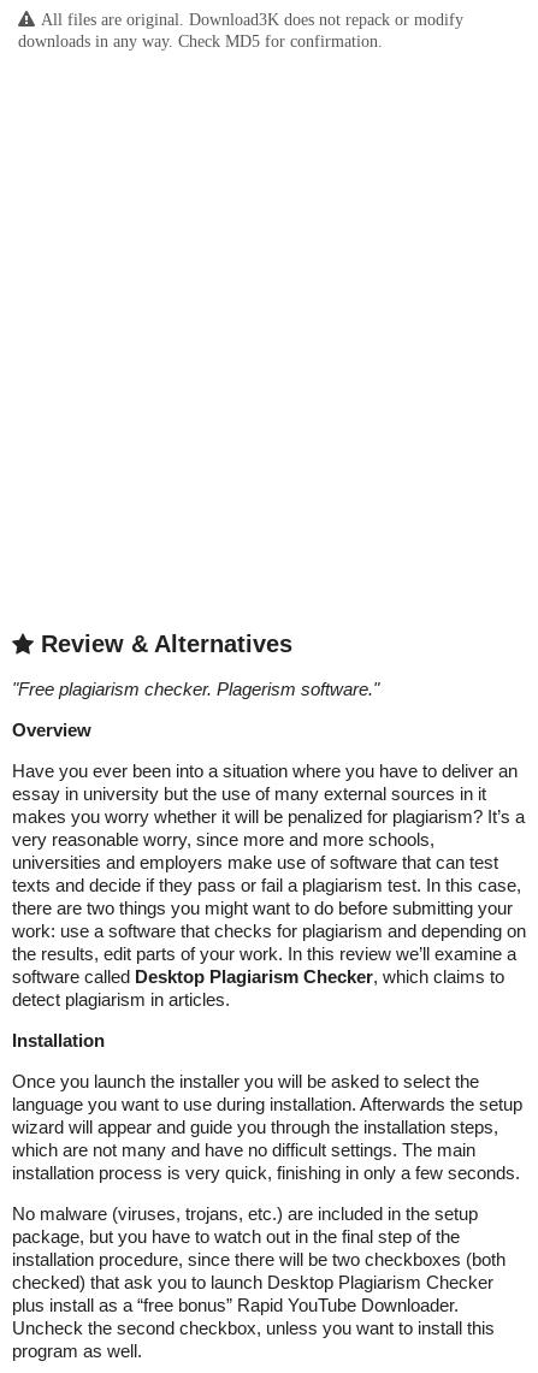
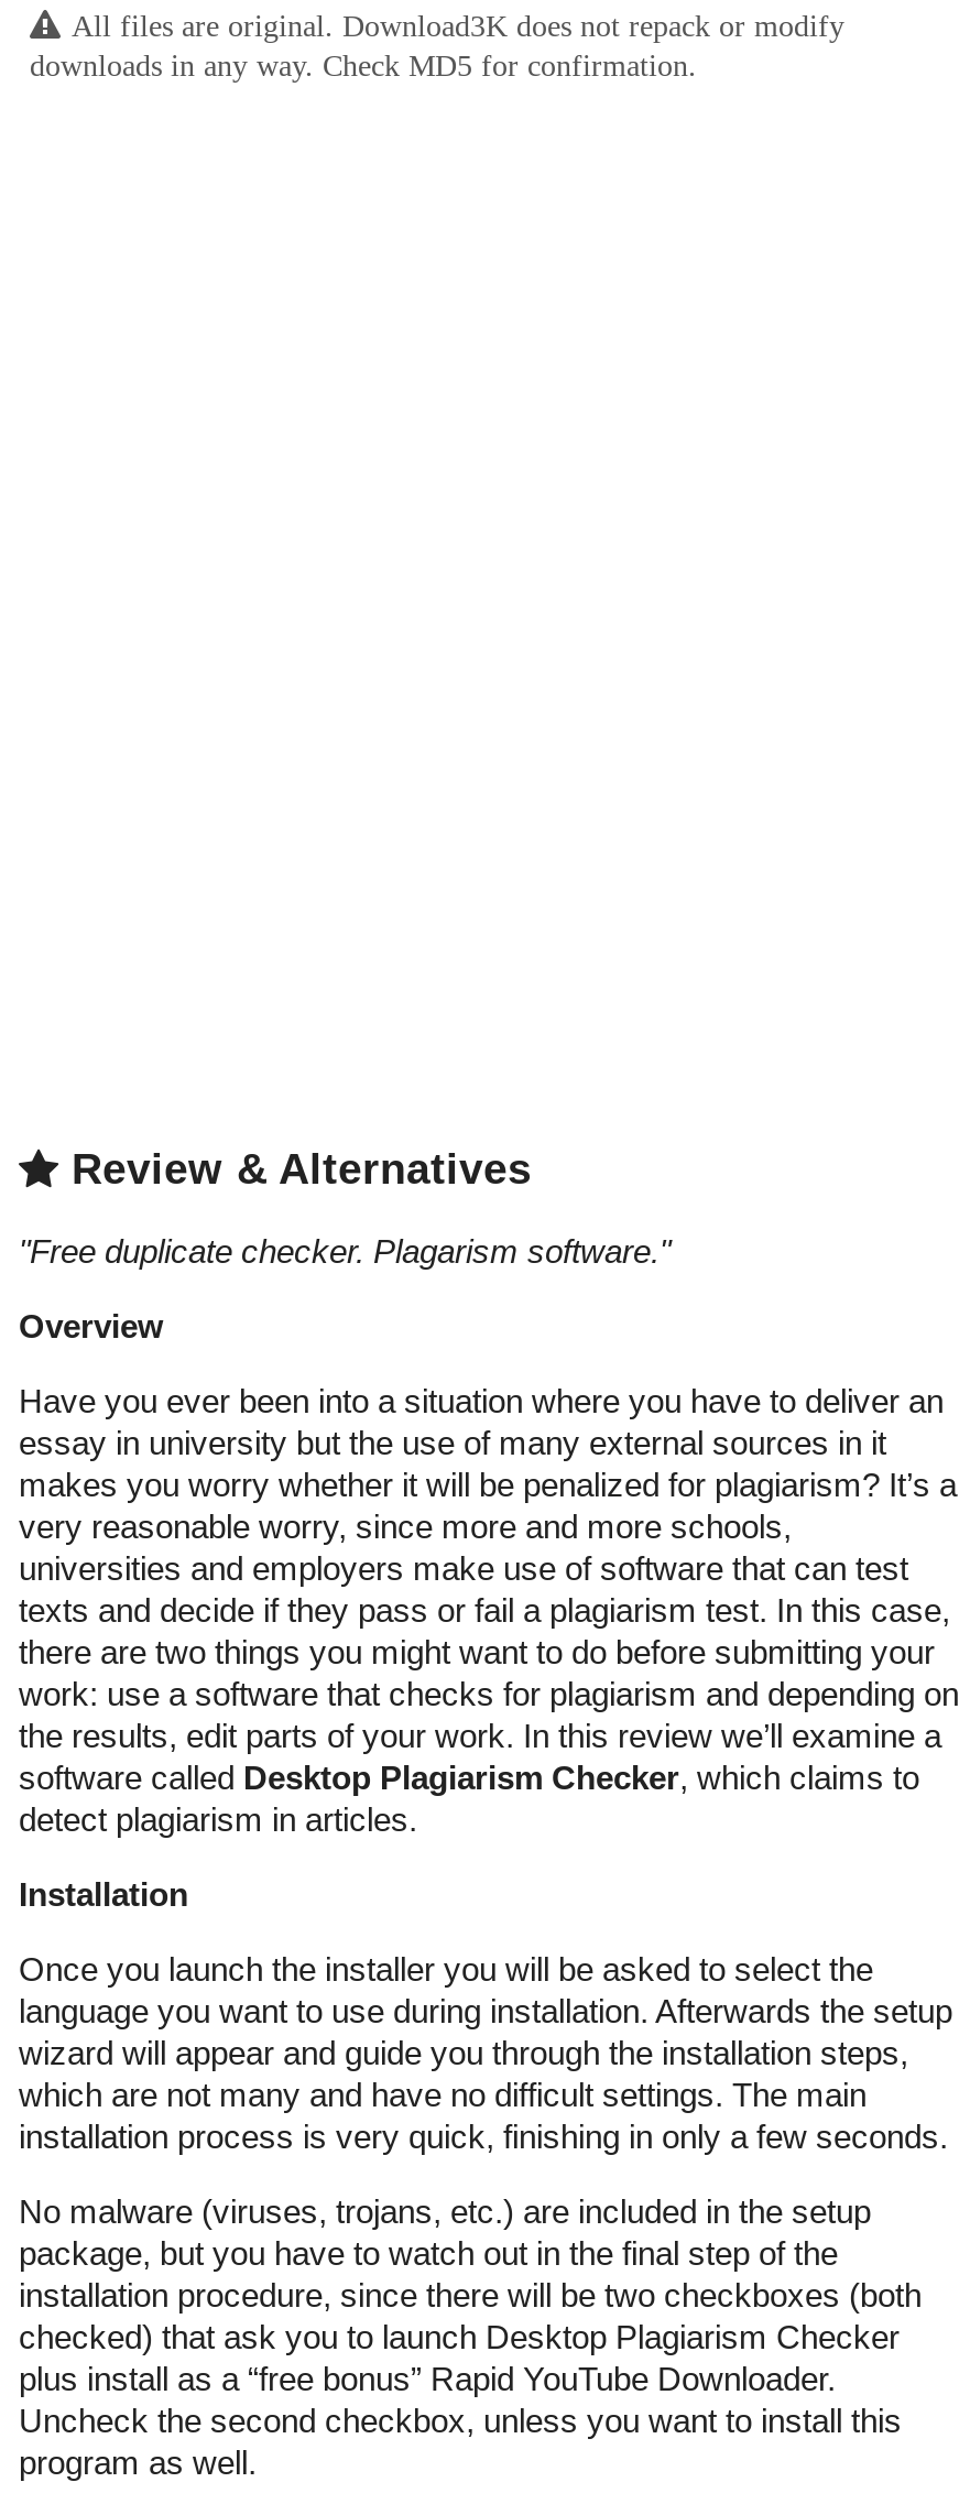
- "Free plagiarism checker. Plagerism software. "
+ "Free duplicate checker. Plagarism software. "
